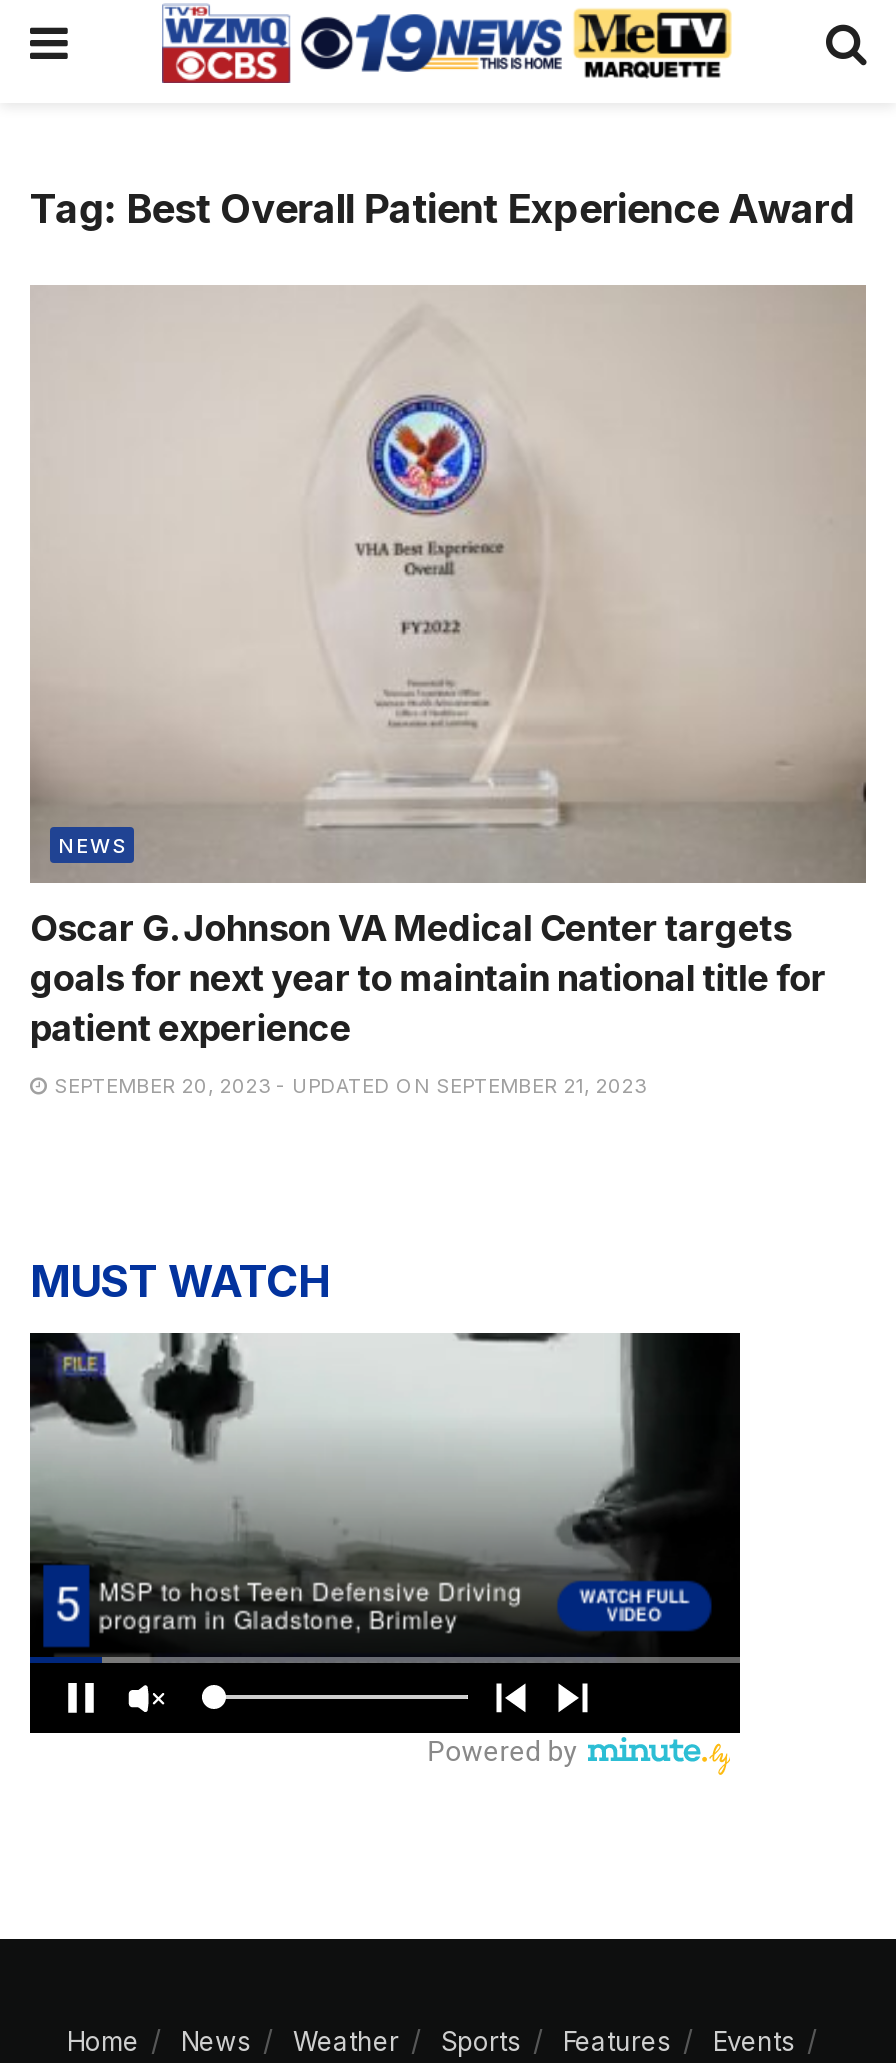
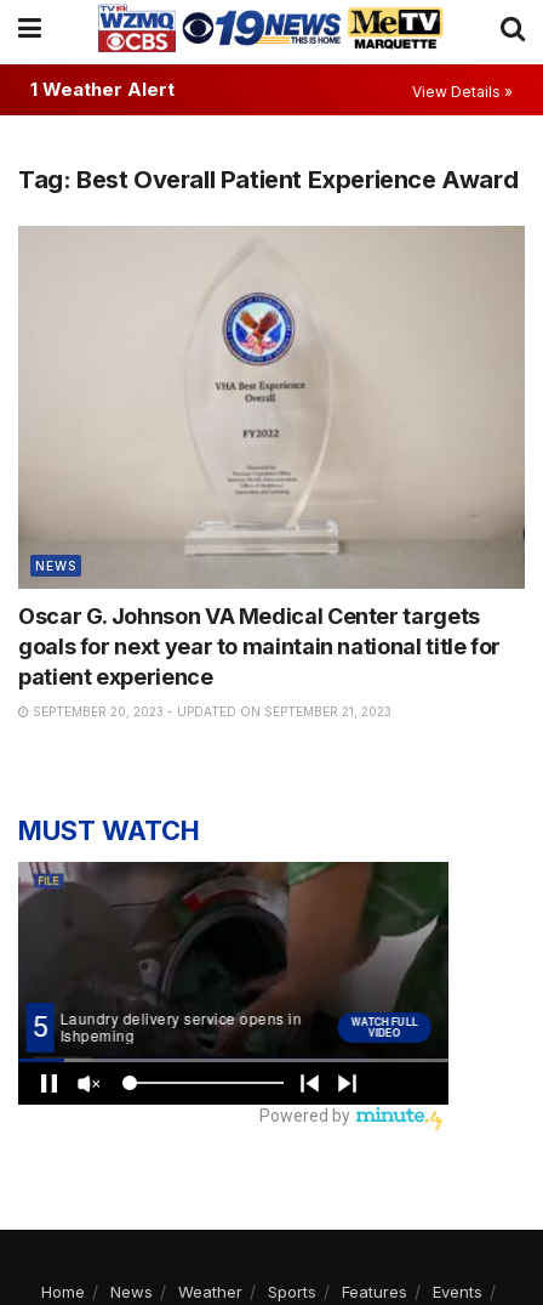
+ 1 Weather Alert
+ View Details »

- [image]
+ [image]
